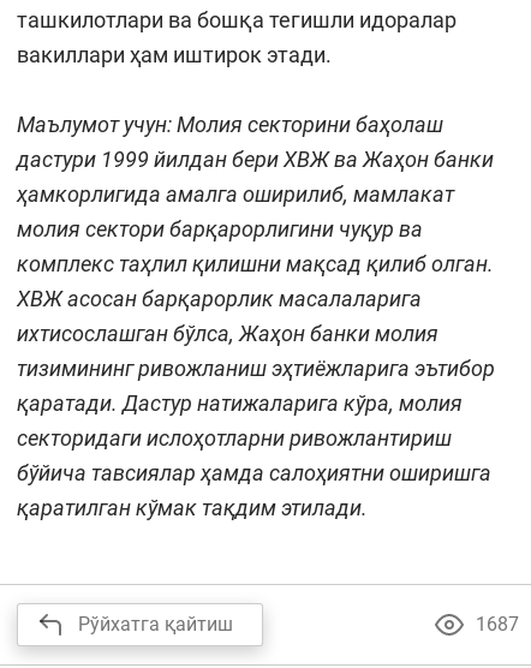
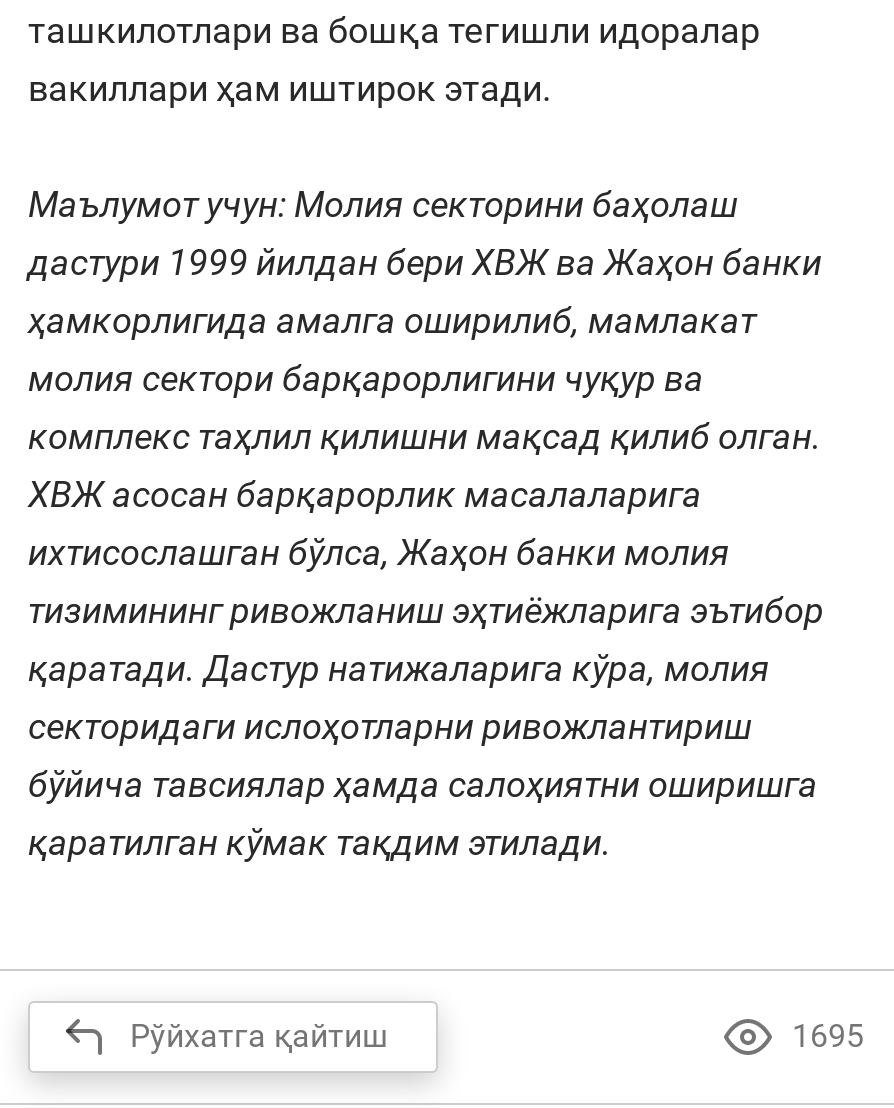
- 1687
+ 1695
